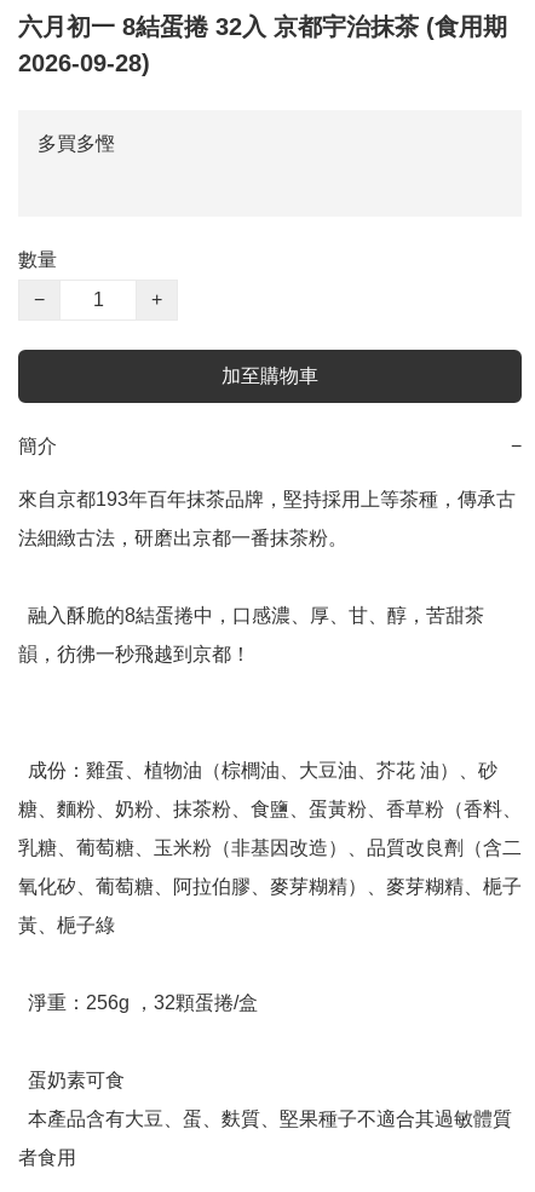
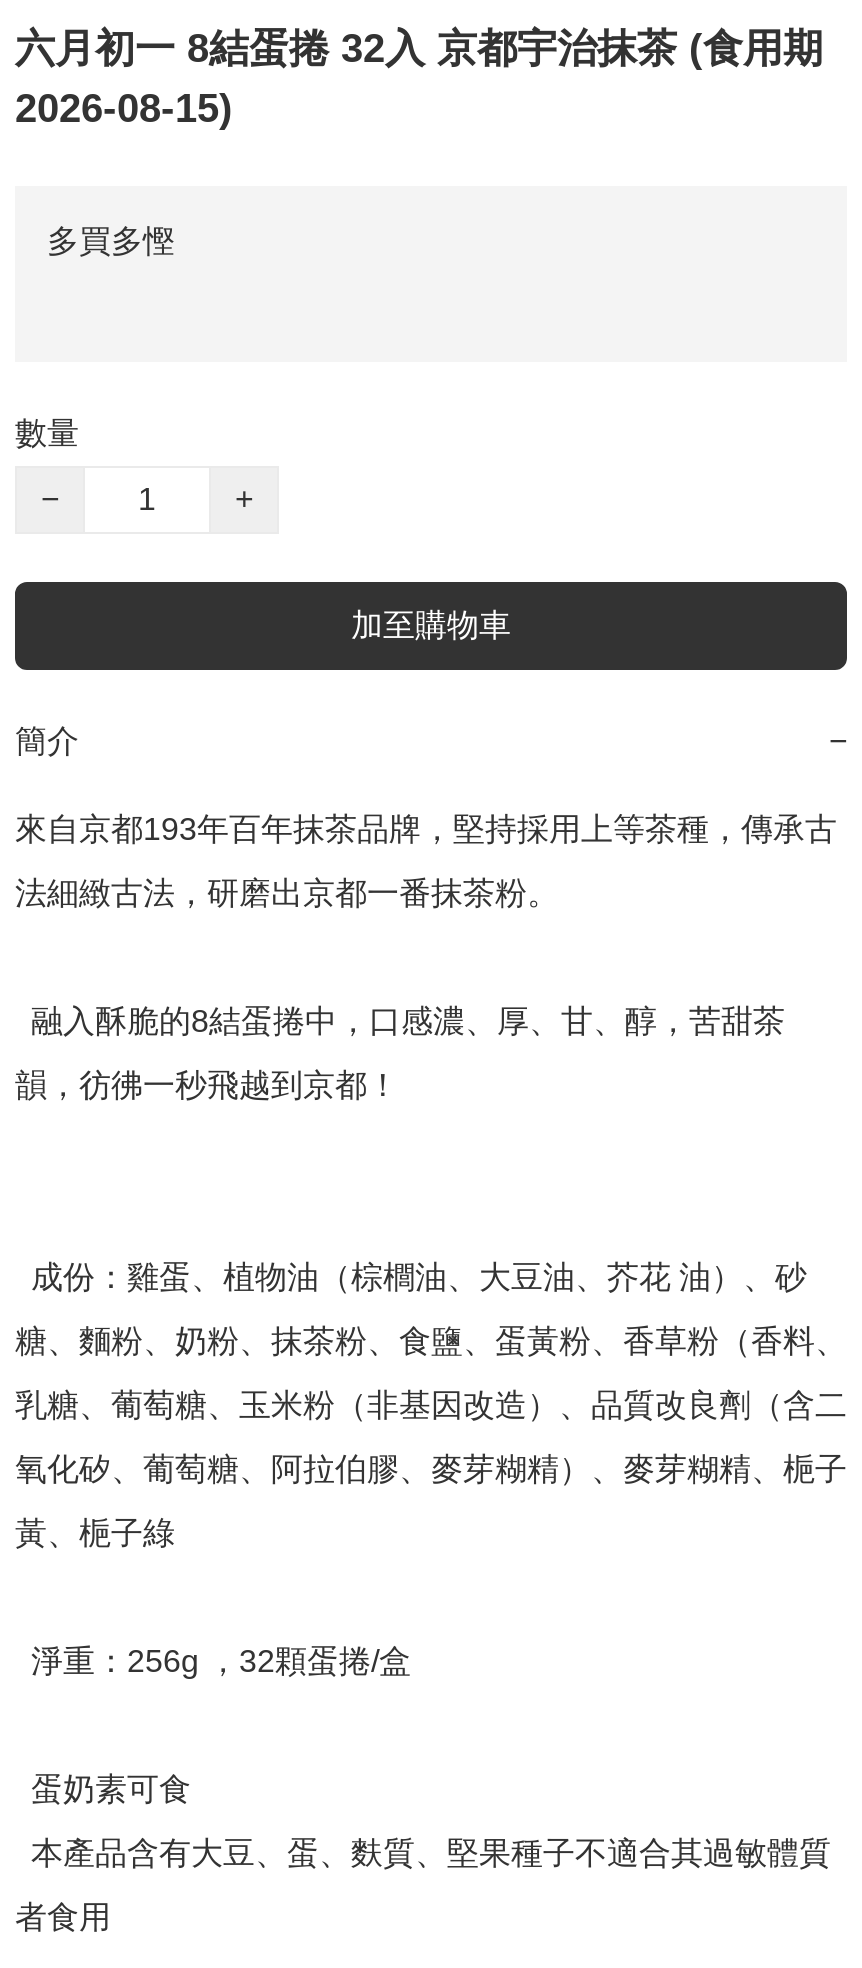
- 2026-09-28)
+ 2026-08-15)
